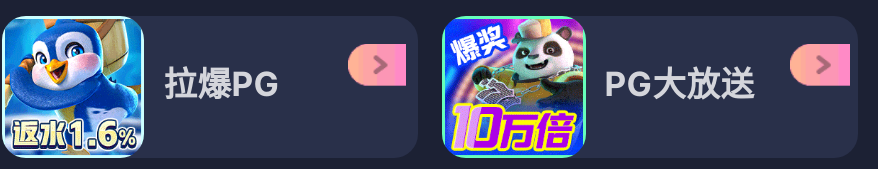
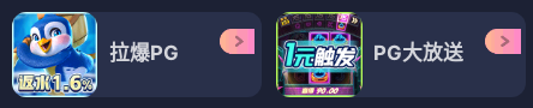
- [image]
+ [image]
